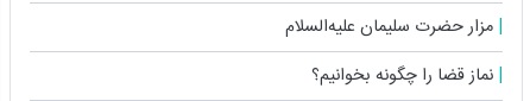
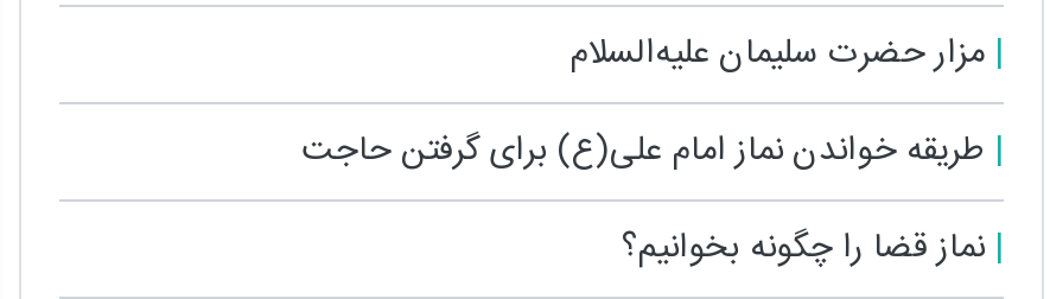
+ طریقه خواندن نماز امام علی(ع) برای گرفتن حاجت
